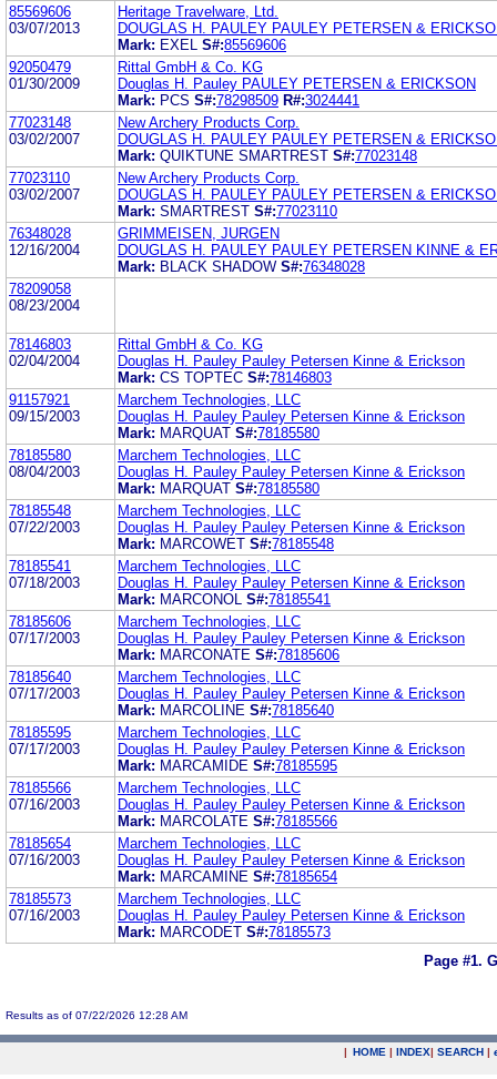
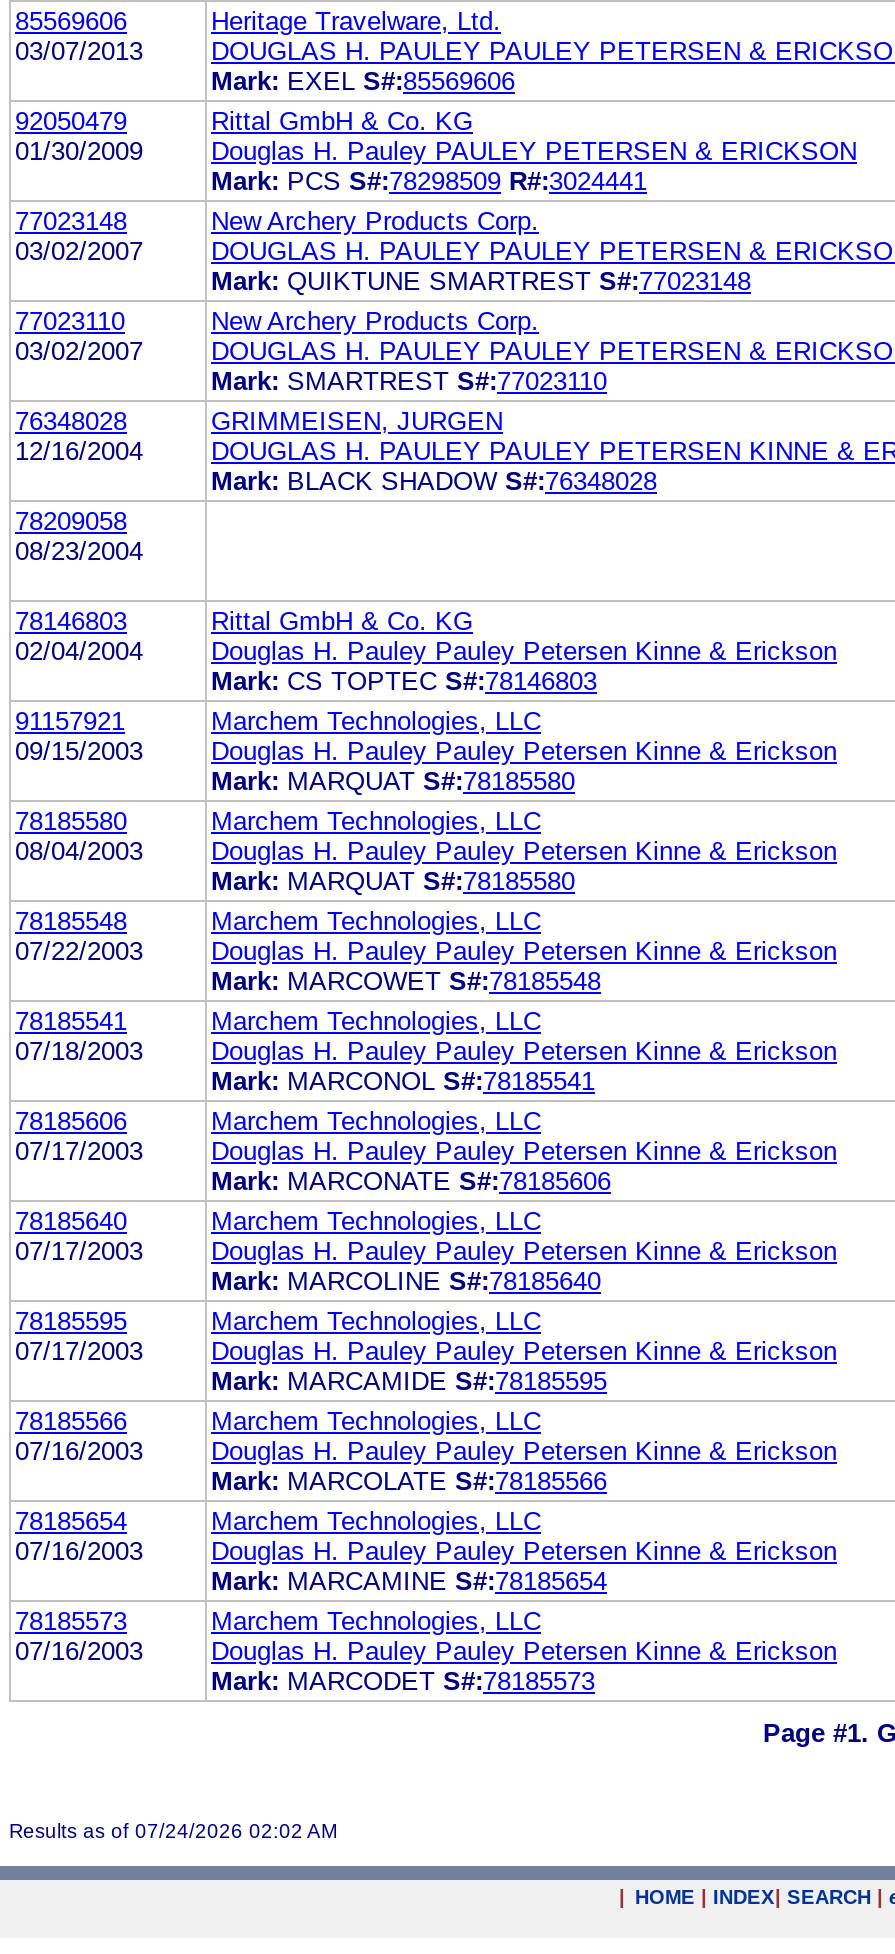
- Results as of 07/22/2026 12:28 AM
+ Results as of 07/24/2026 02:02 AM
